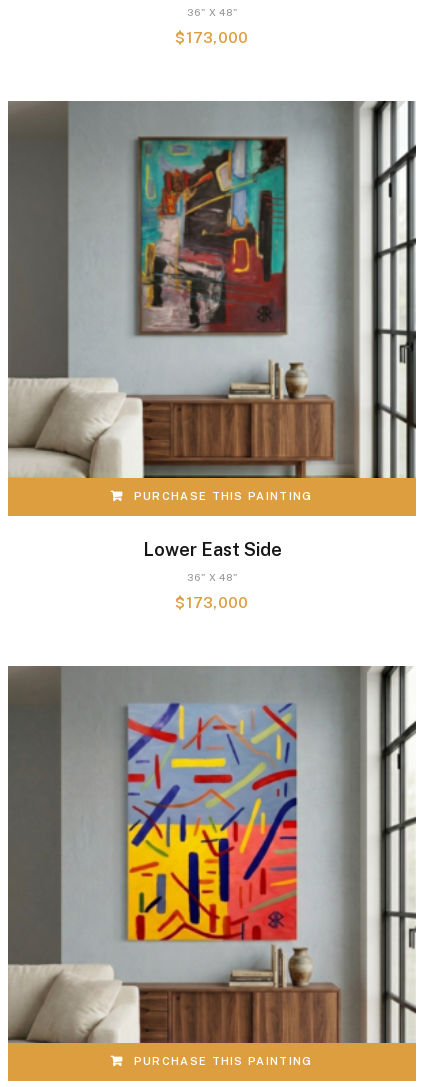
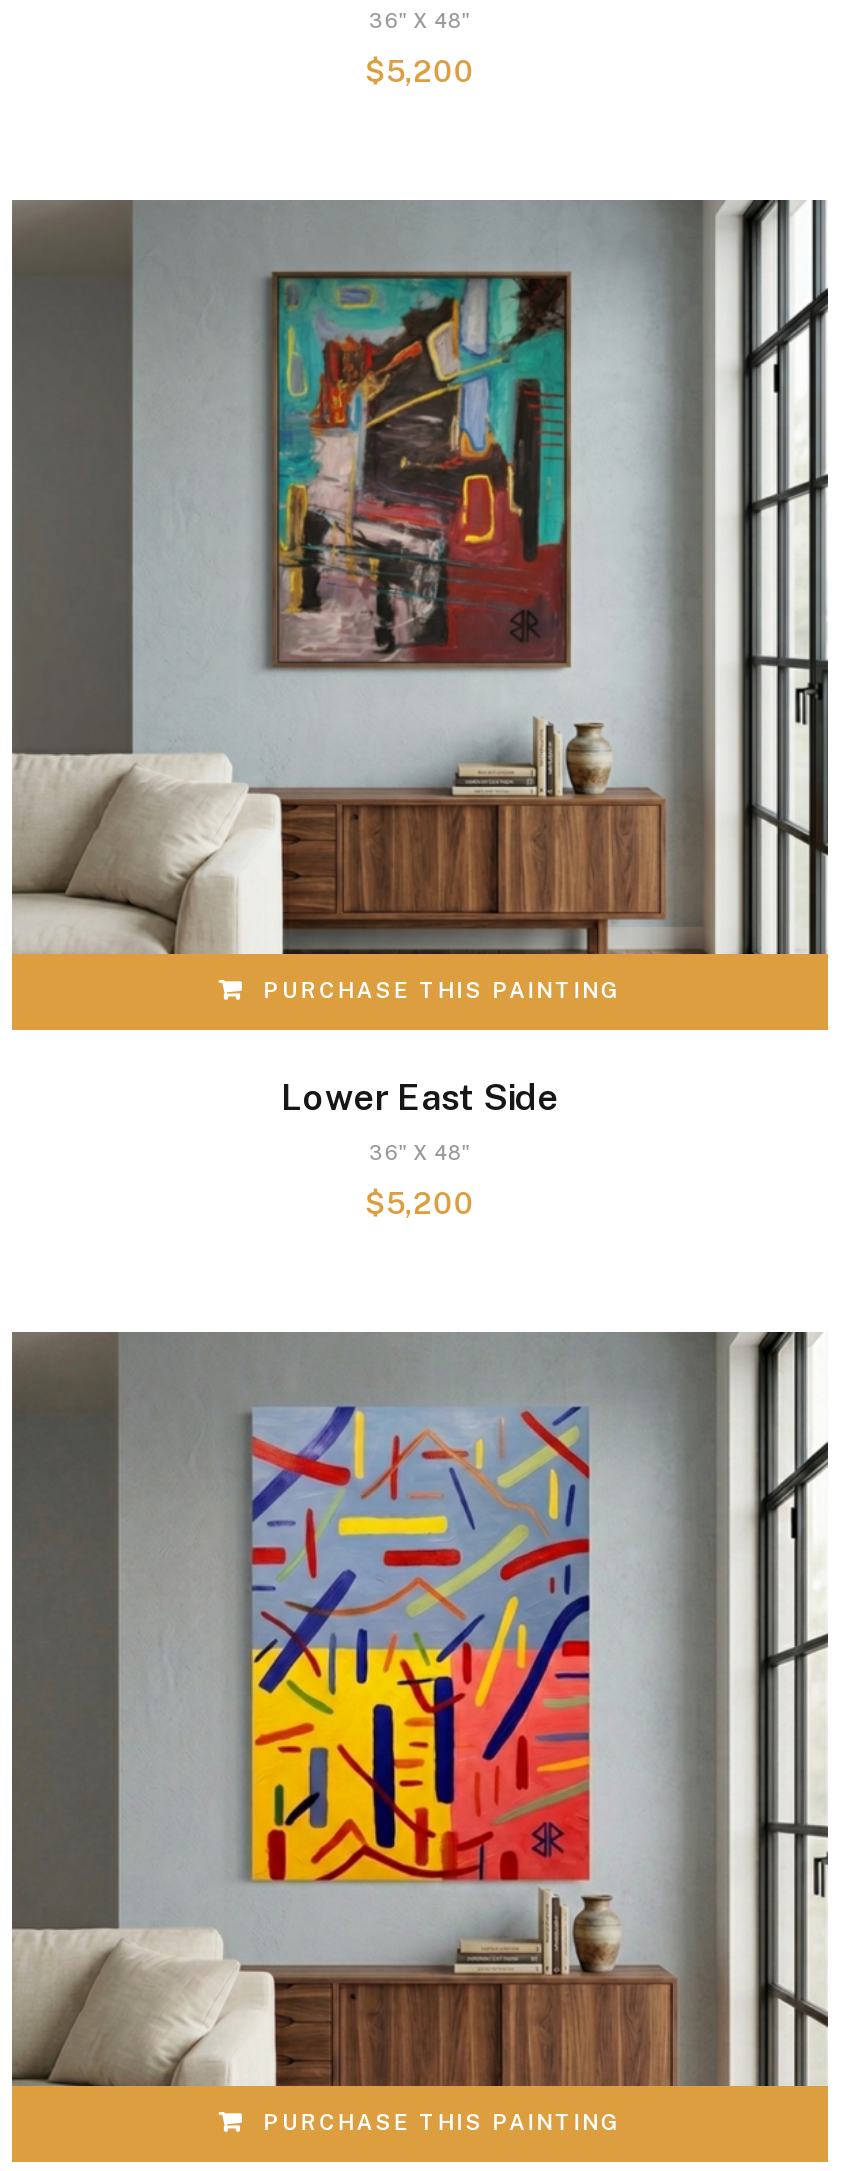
- $173,000
+ $5,200

- $173,000
+ $5,200
